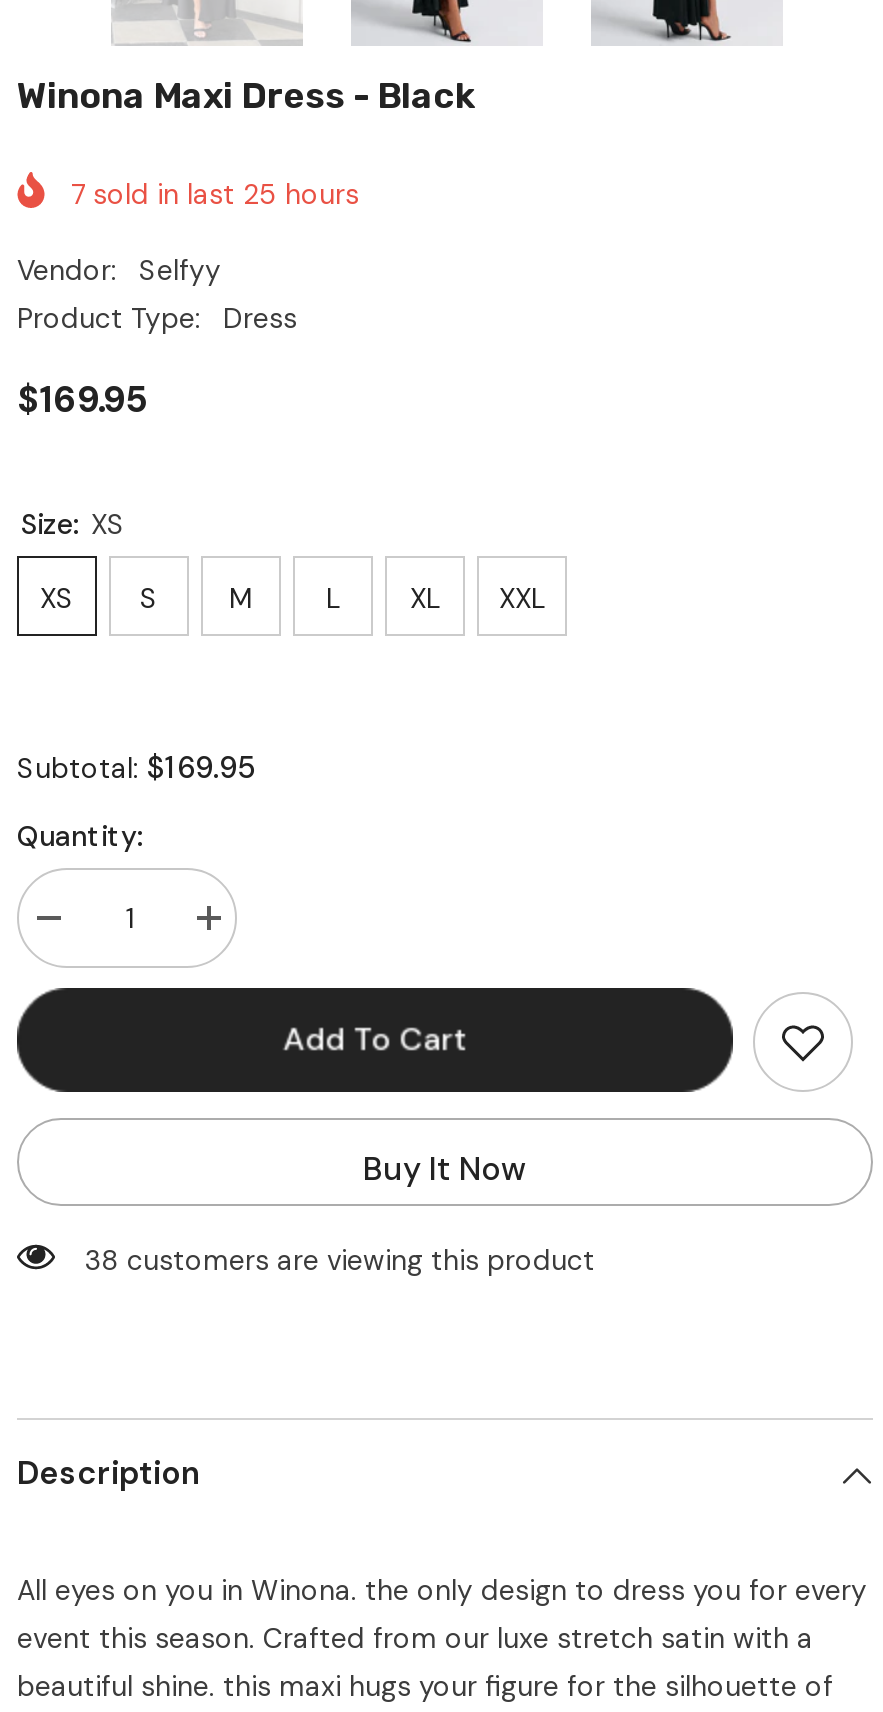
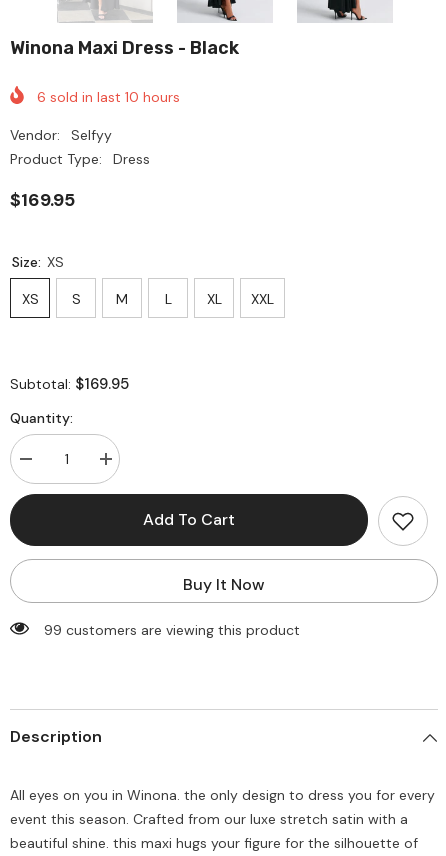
- 7 sold in last 25 hours
+ 6 sold in last 10 hours

- 38 customers are viewing this product
+ 99 customers are viewing this product
